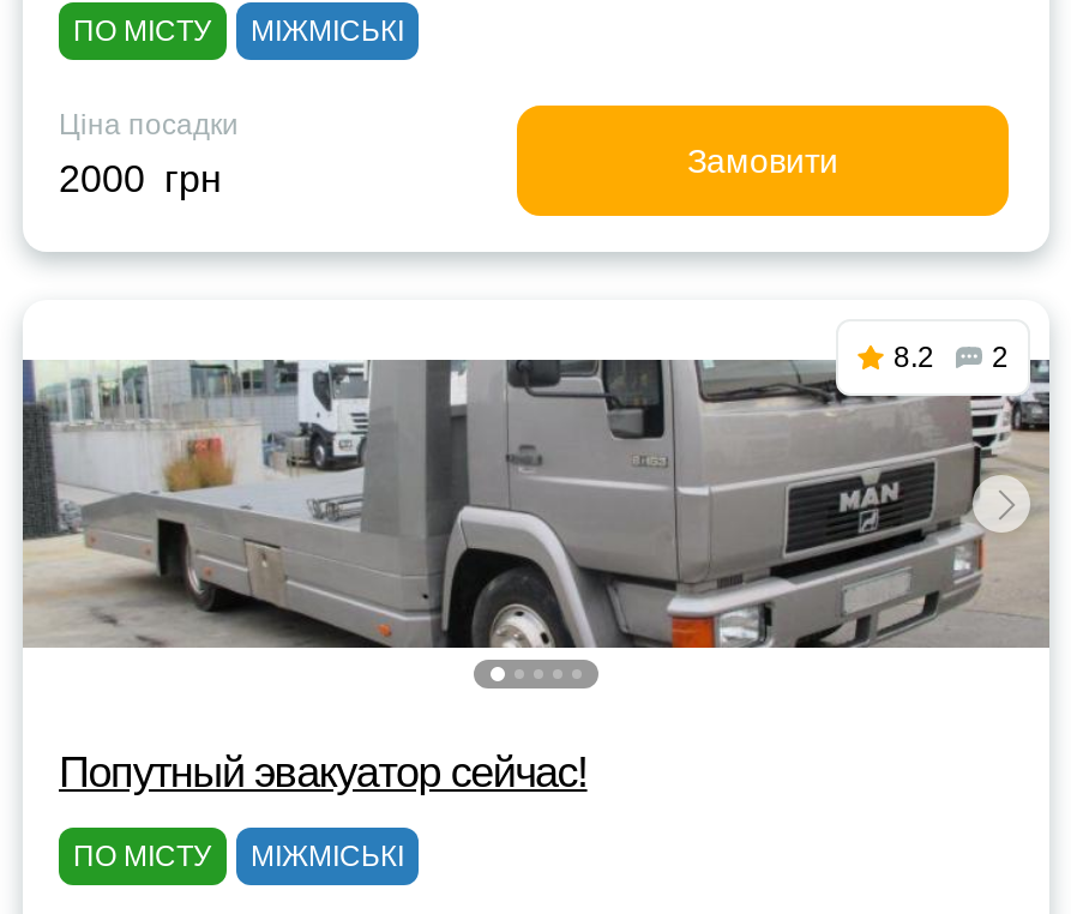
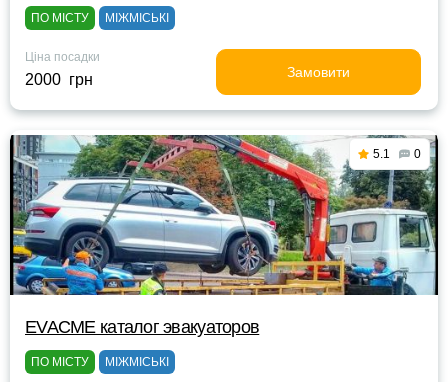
- [image]
- 8.2
- 2
+ [image]
+ 5.1
+ 0

- Попутный эвакуатор сейчас!
+ EVACME каталог эвакуаторов
